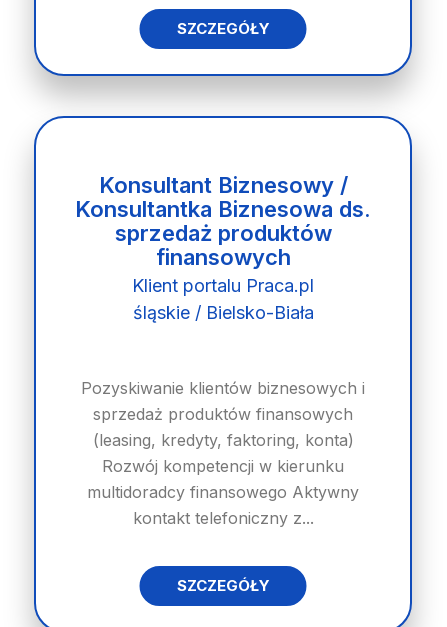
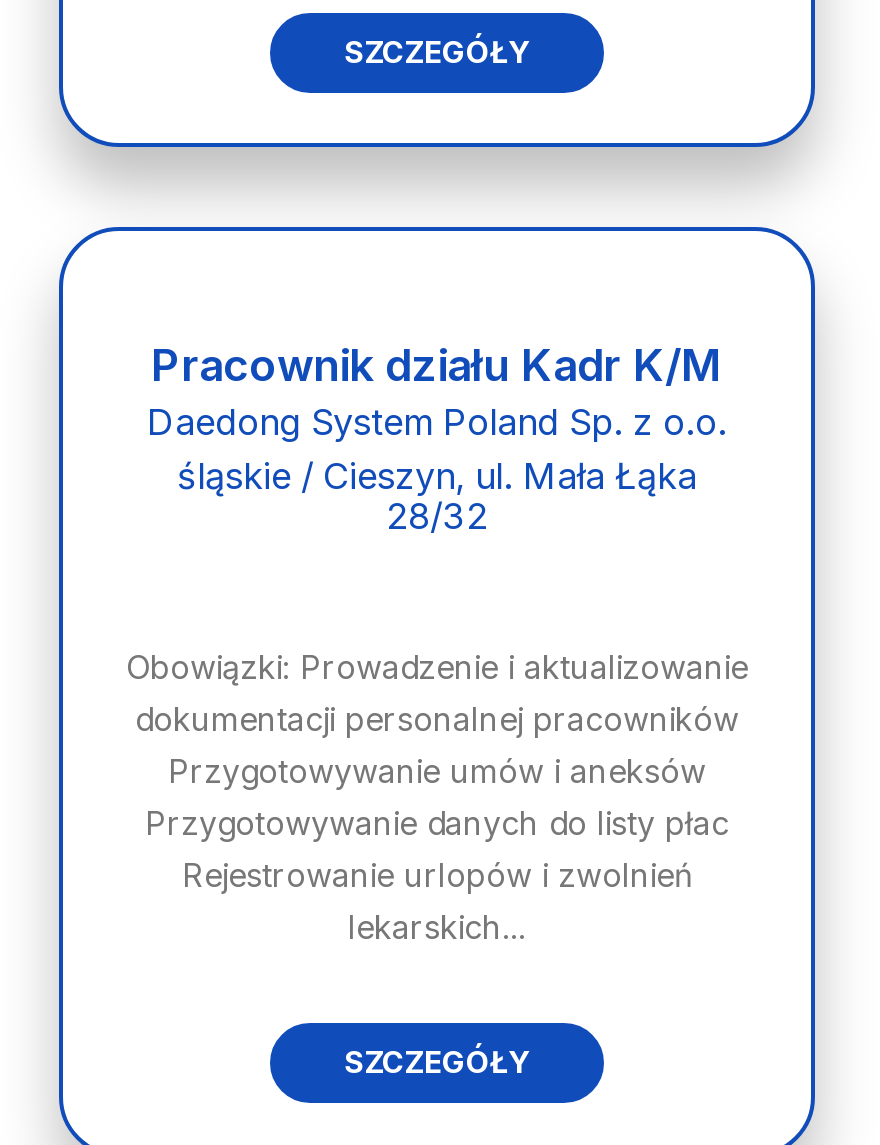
- Konsultant Biznesowy /
- Konsultantka Biznesowa ds.
- sprzedaż produktów
- finansowych
- Klient portalu Praca.pl
- śląskie / Bielsko-Biała
+ Pracownik działu Kadr K/M
+ Daedong System Poland Sp. z o.o.
+ śląskie / Cieszyn, ul. Mała Łąka
+ 28/32

- Pozyskiwanie klientów biznesowych i
- sprzedaż produktów finansowych
- (leasing, kredyty, faktoring, konta)
- Rozwój kompetencji w kierunku
- multidoradcy finansowego Aktywny
- kontakt telefoniczny z...
+ Obowiązki: Prowadzenie i aktualizowanie
+ dokumentacji personalnej pracowników
+ Przygotowywanie umów i aneksów
+ Przygotowywanie danych do listy płac
+ Rejestrowanie urlopów i zwolnień
+ lekarskich...
